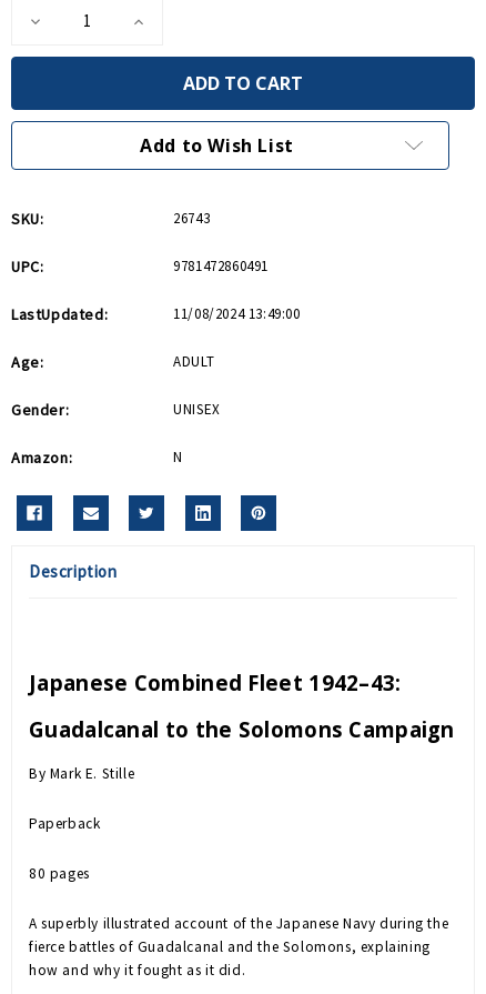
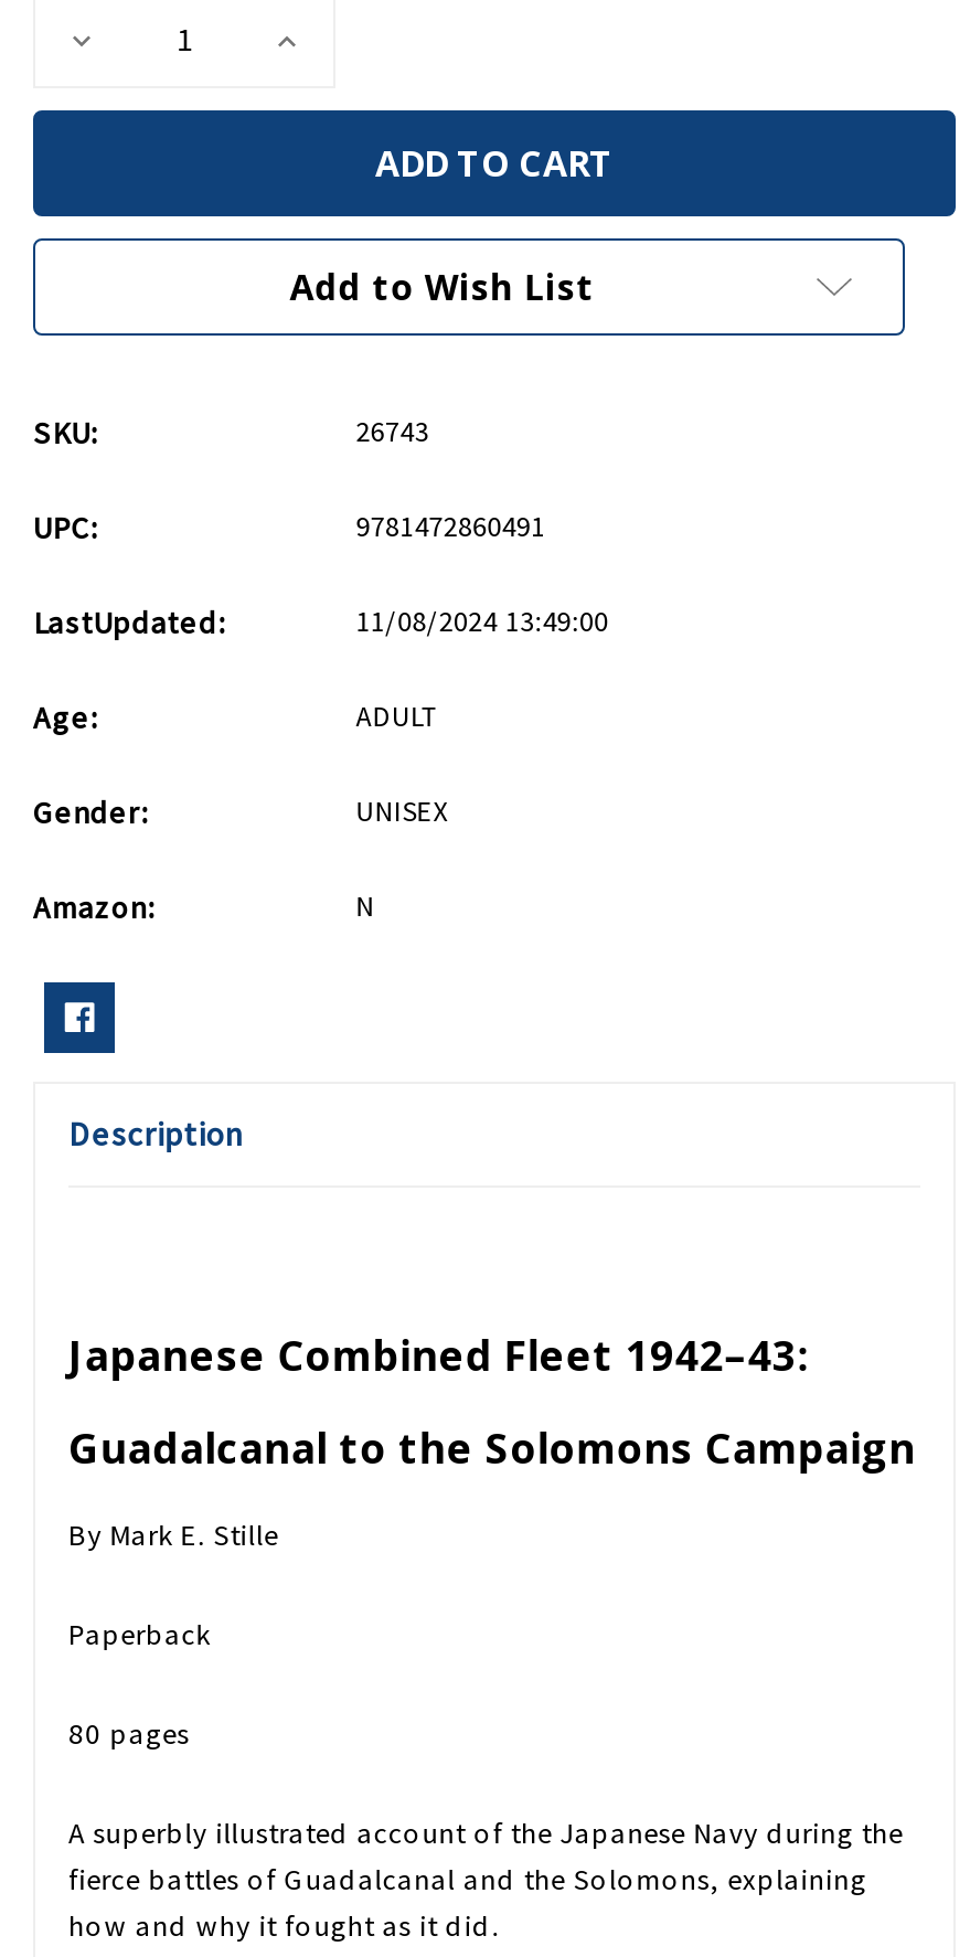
- [image]

- [image]

- [image]

- [image]
